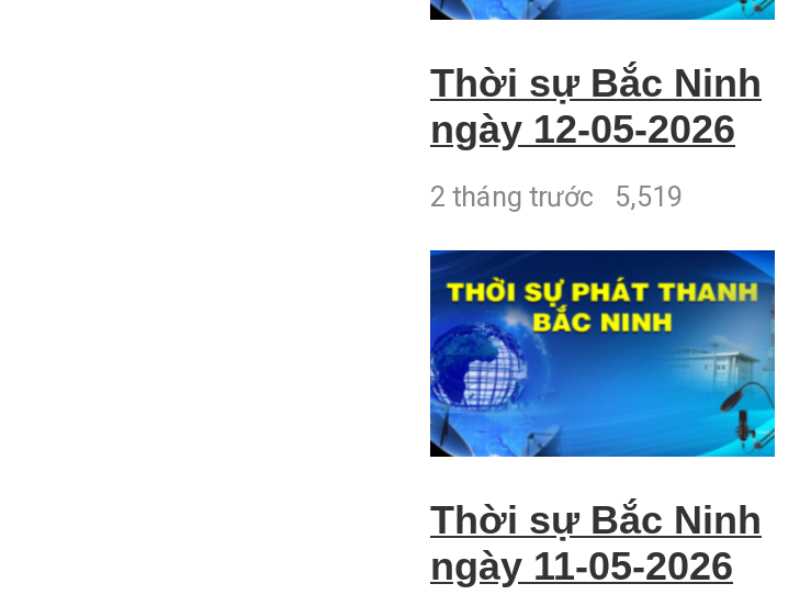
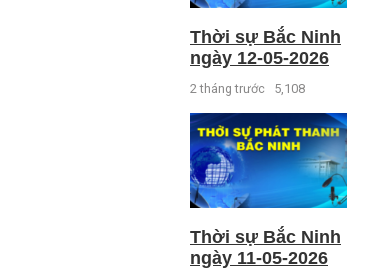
- 2 tháng trước 5,519
+ 2 tháng trước 5,108
